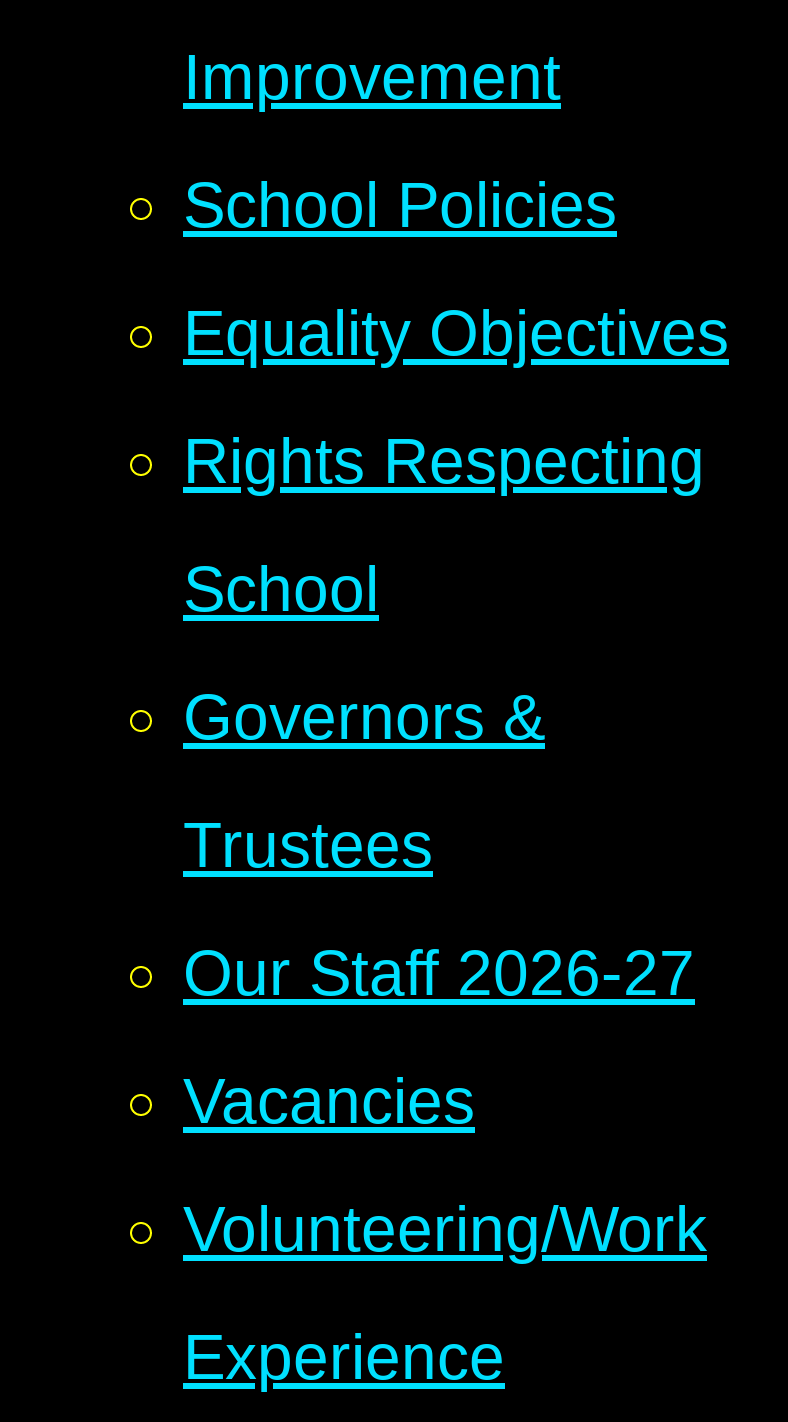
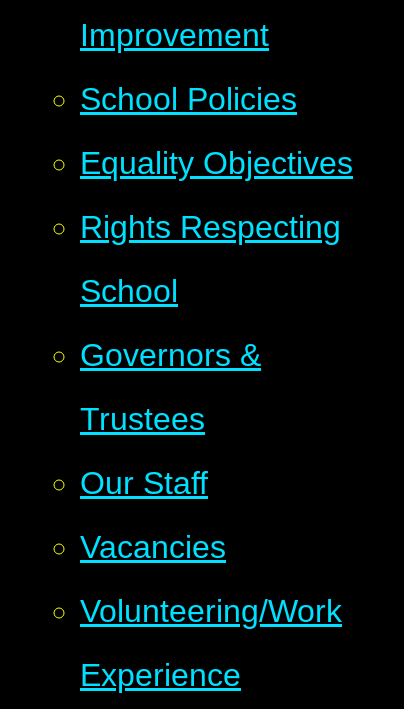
- Our Staff 2026-27
+ Our Staff
